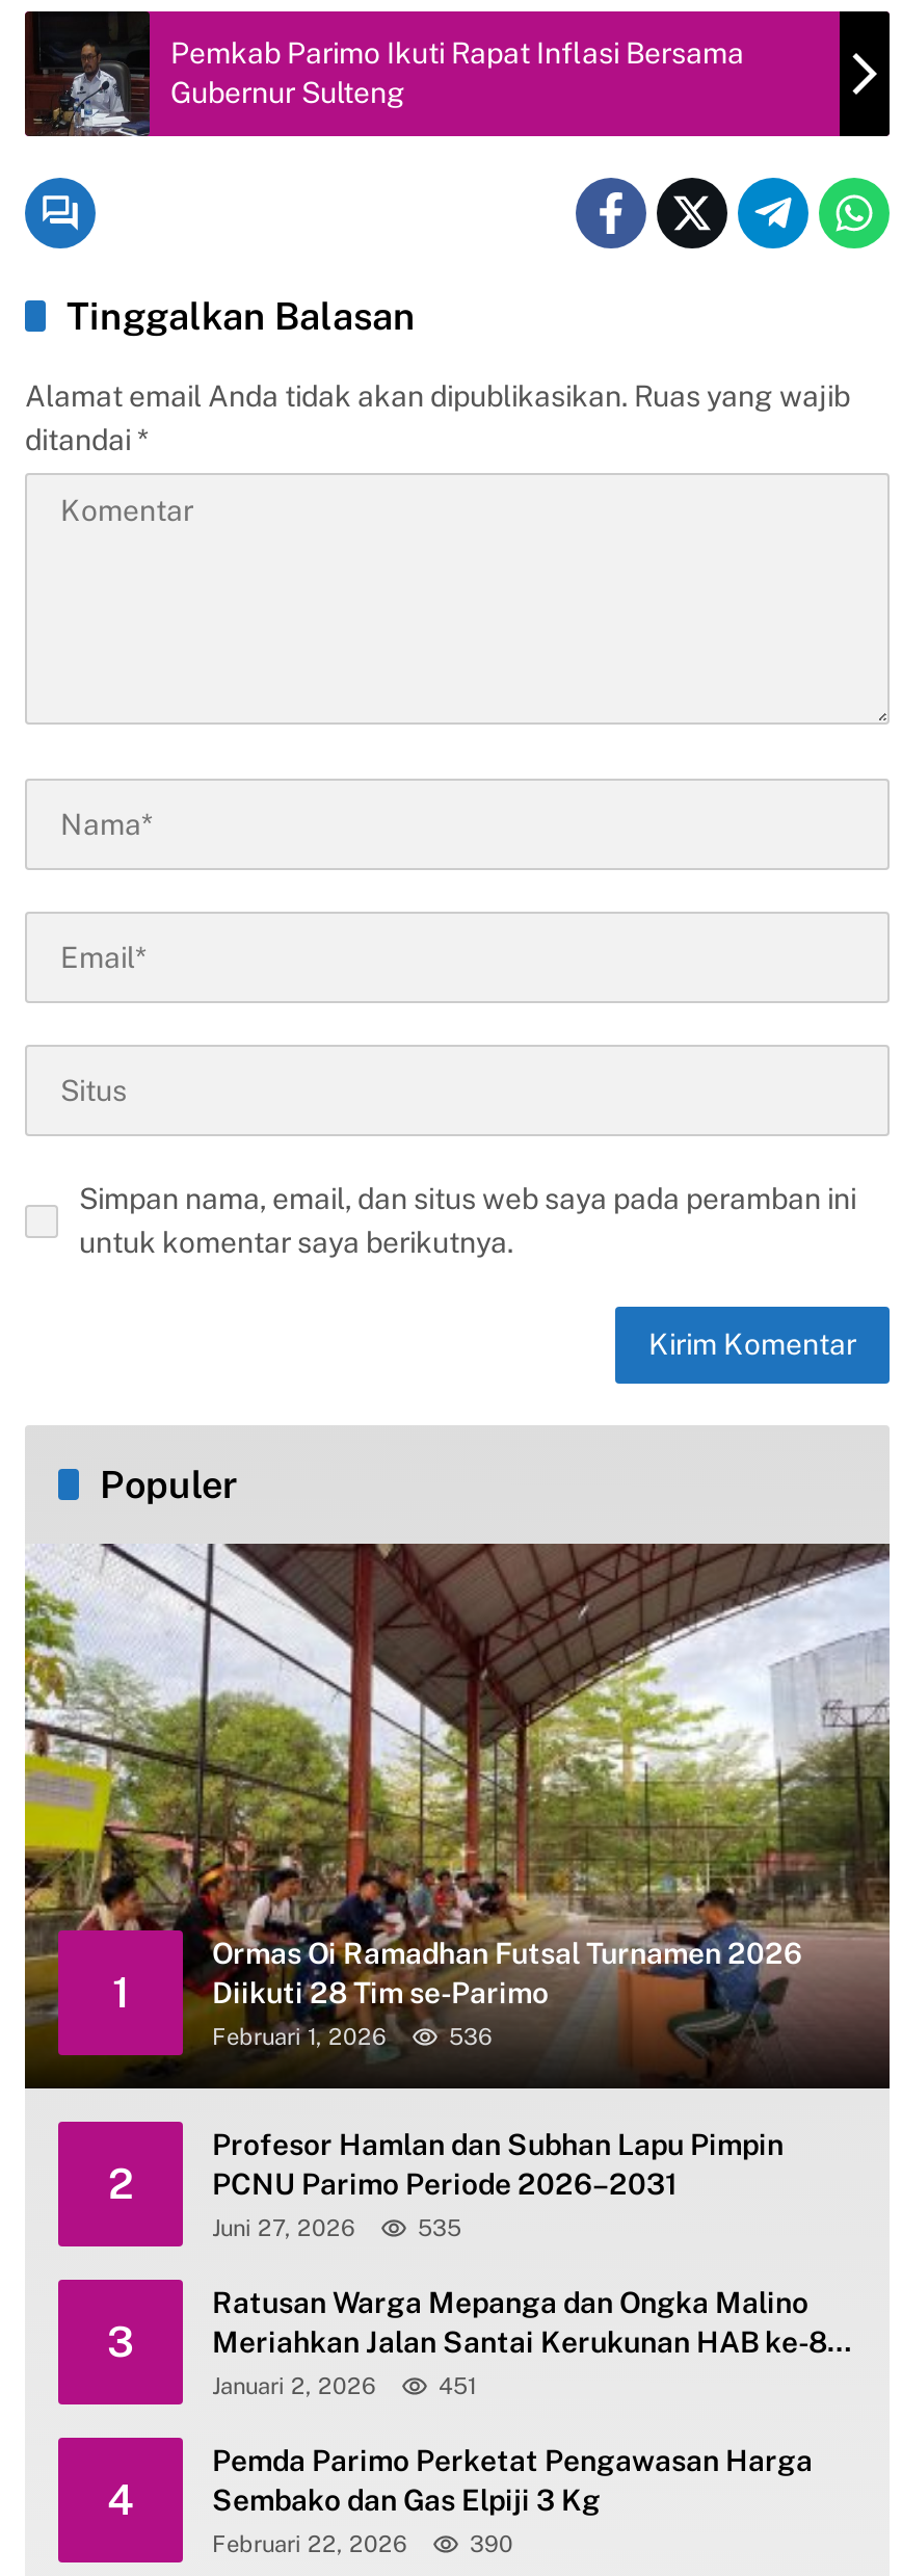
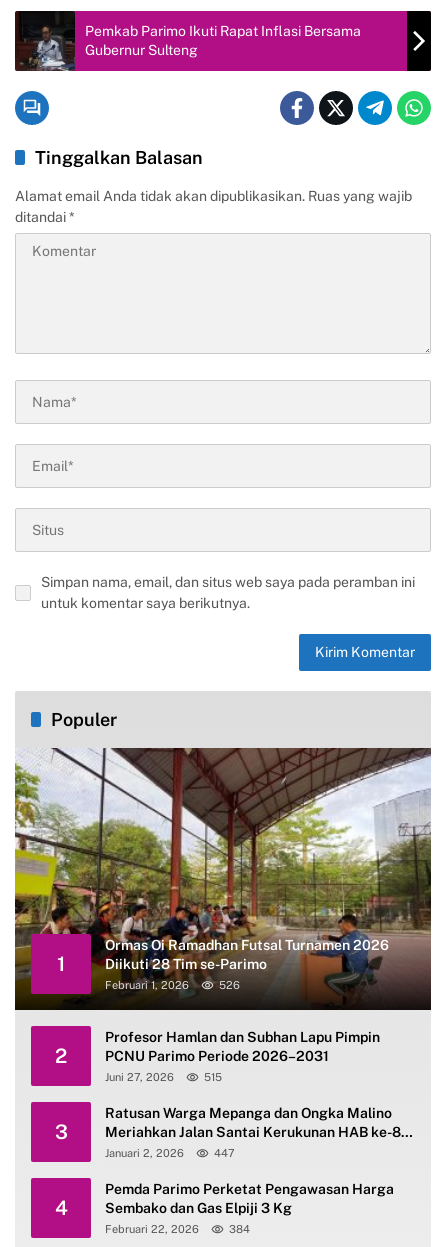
- 536
+ 526

- 535
+ 515

- 451
+ 447

- 390
+ 384
